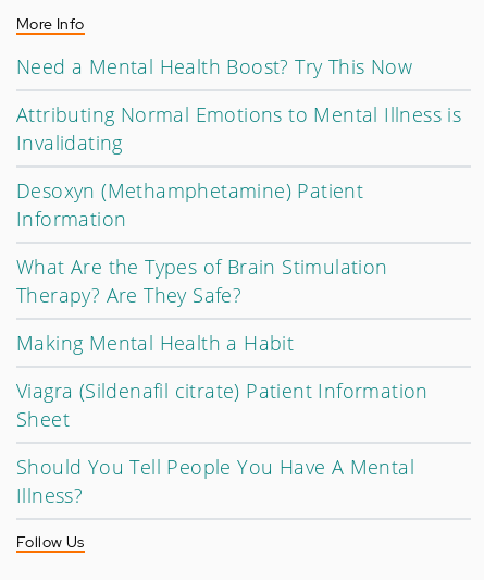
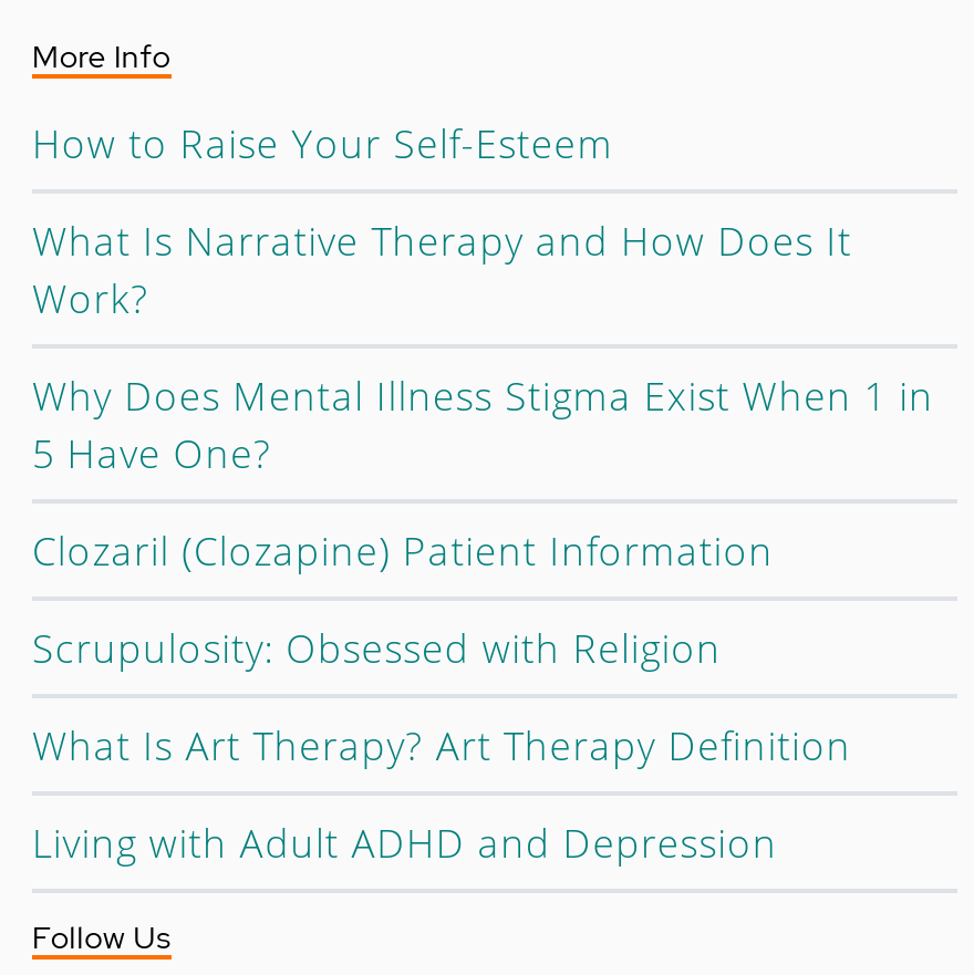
- Need a Mental Health Boost? Try This Now
+ How to Raise Your Self-Esteem

- Attributing Normal Emotions to Mental Illness is
- Invalidating
+ What Is Narrative Therapy and How Does It
+ Work?

- Desoxyn (Methamphetamine) Patient
- Information
+ Why Does Mental Illness Stigma Exist When 1 in
+ 5 Have One?

- What Are the Types of Brain Stimulation
- Therapy? Are They Safe?
+ Clozaril (Clozapine) Patient Information

- Making Mental Health a Habit
+ Scrupulosity: Obsessed with Religion

- Viagra (Sildenafil citrate) Patient Information
- Sheet
+ What Is Art Therapy? Art Therapy Definition

- Should You Tell People You Have A Mental
- Illness?
+ Living with Adult ADHD and Depression
